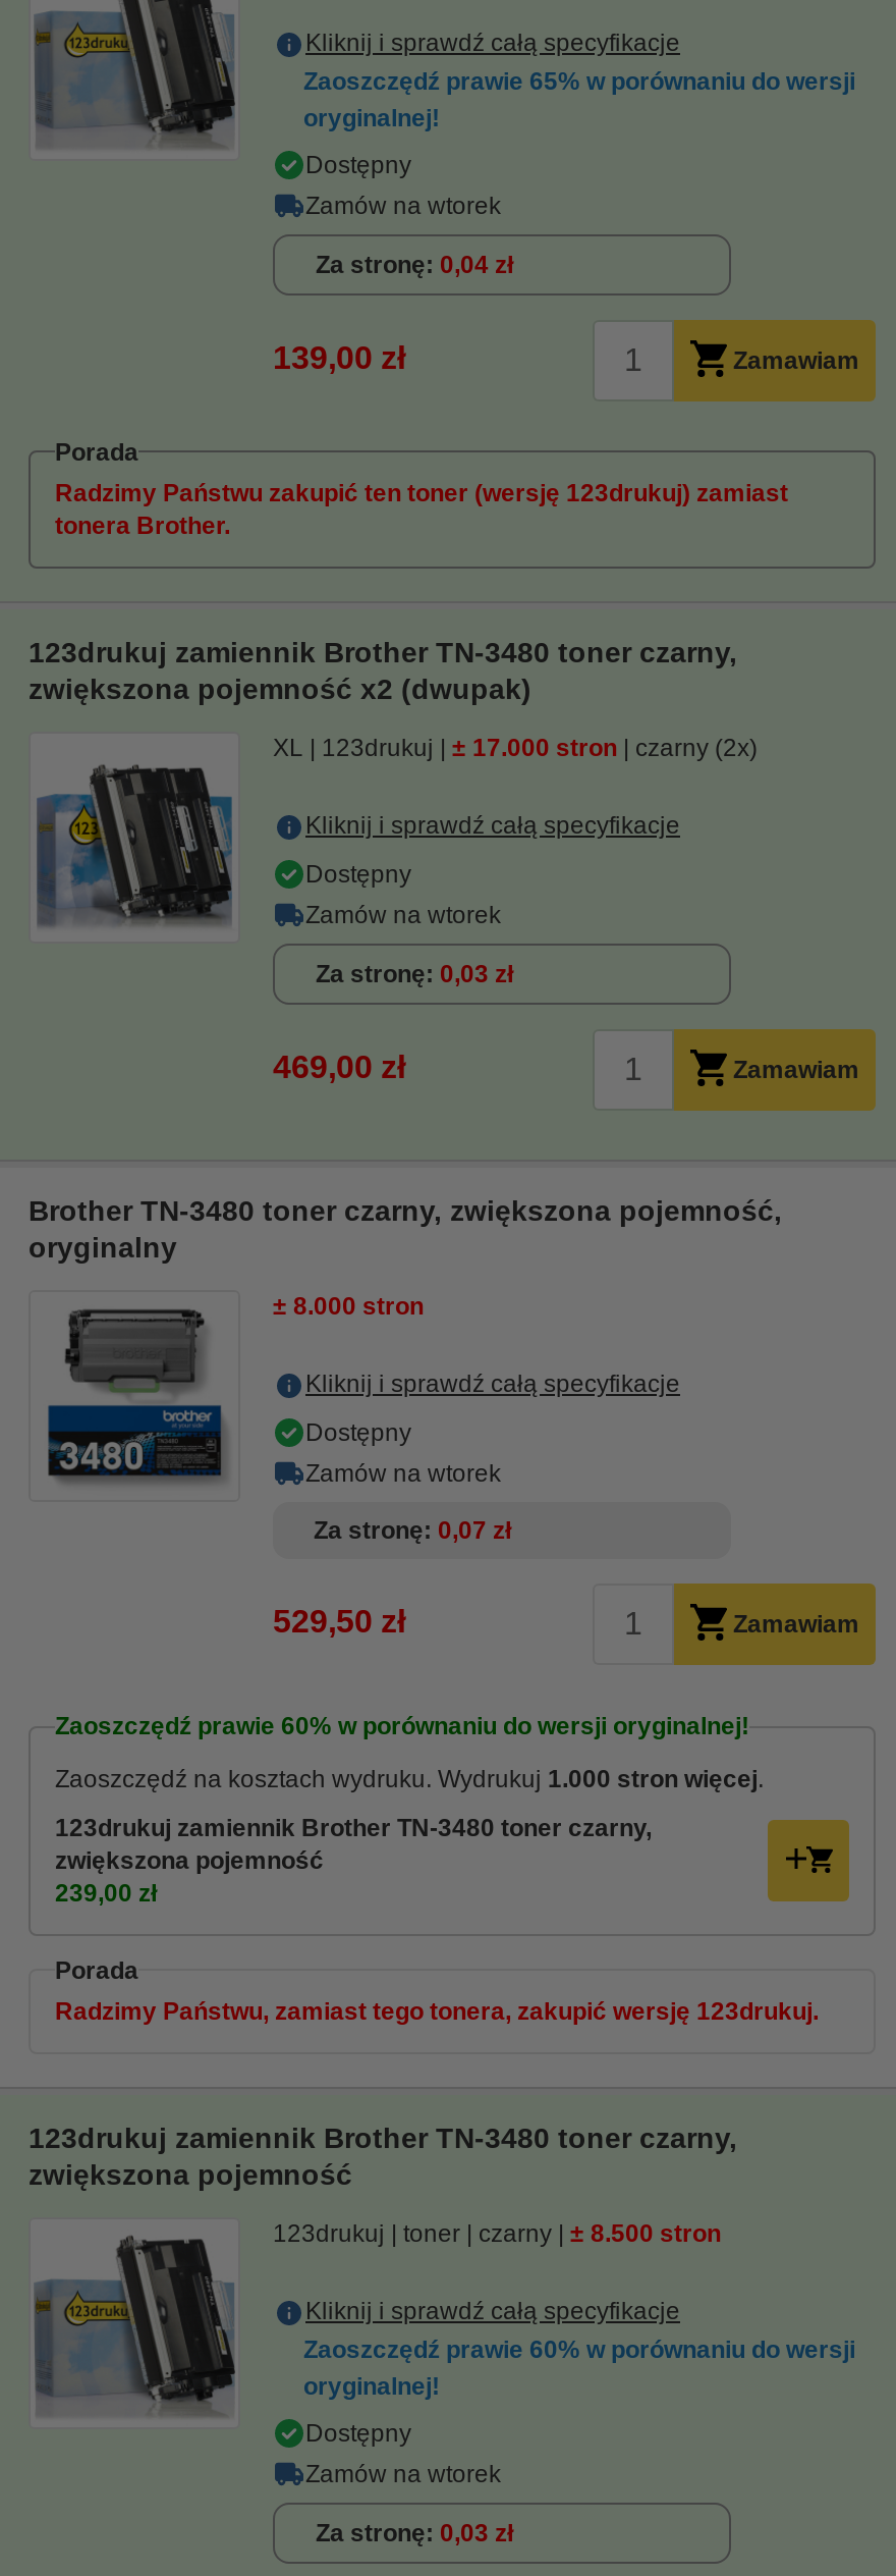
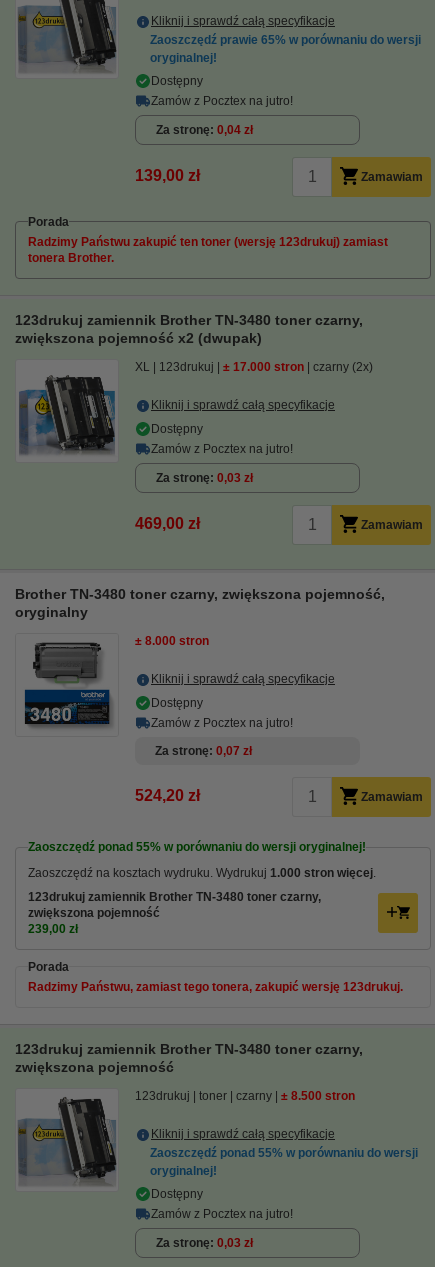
- Zamów na wtorek
+ Zamów z Pocztex na jutro!

- Zamów na wtorek
+ Zamów z Pocztex na jutro!

- Zamów na wtorek
+ Zamów z Pocztex na jutro!

- 529,50 zł
+ 524,20 zł

- Zaoszczędź prawie 60% w porównaniu do wersji oryginalnej!
+ Zaoszczędź ponad 55% w porównaniu do wersji oryginalnej!

- Zaoszczędź prawie 60% w porównaniu do wersji
+ Zaoszczędź ponad 55% w porównaniu do wersji

- Zamów na wtorek
+ Zamów z Pocztex na jutro!
